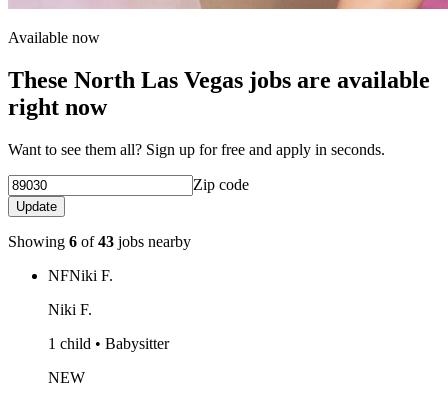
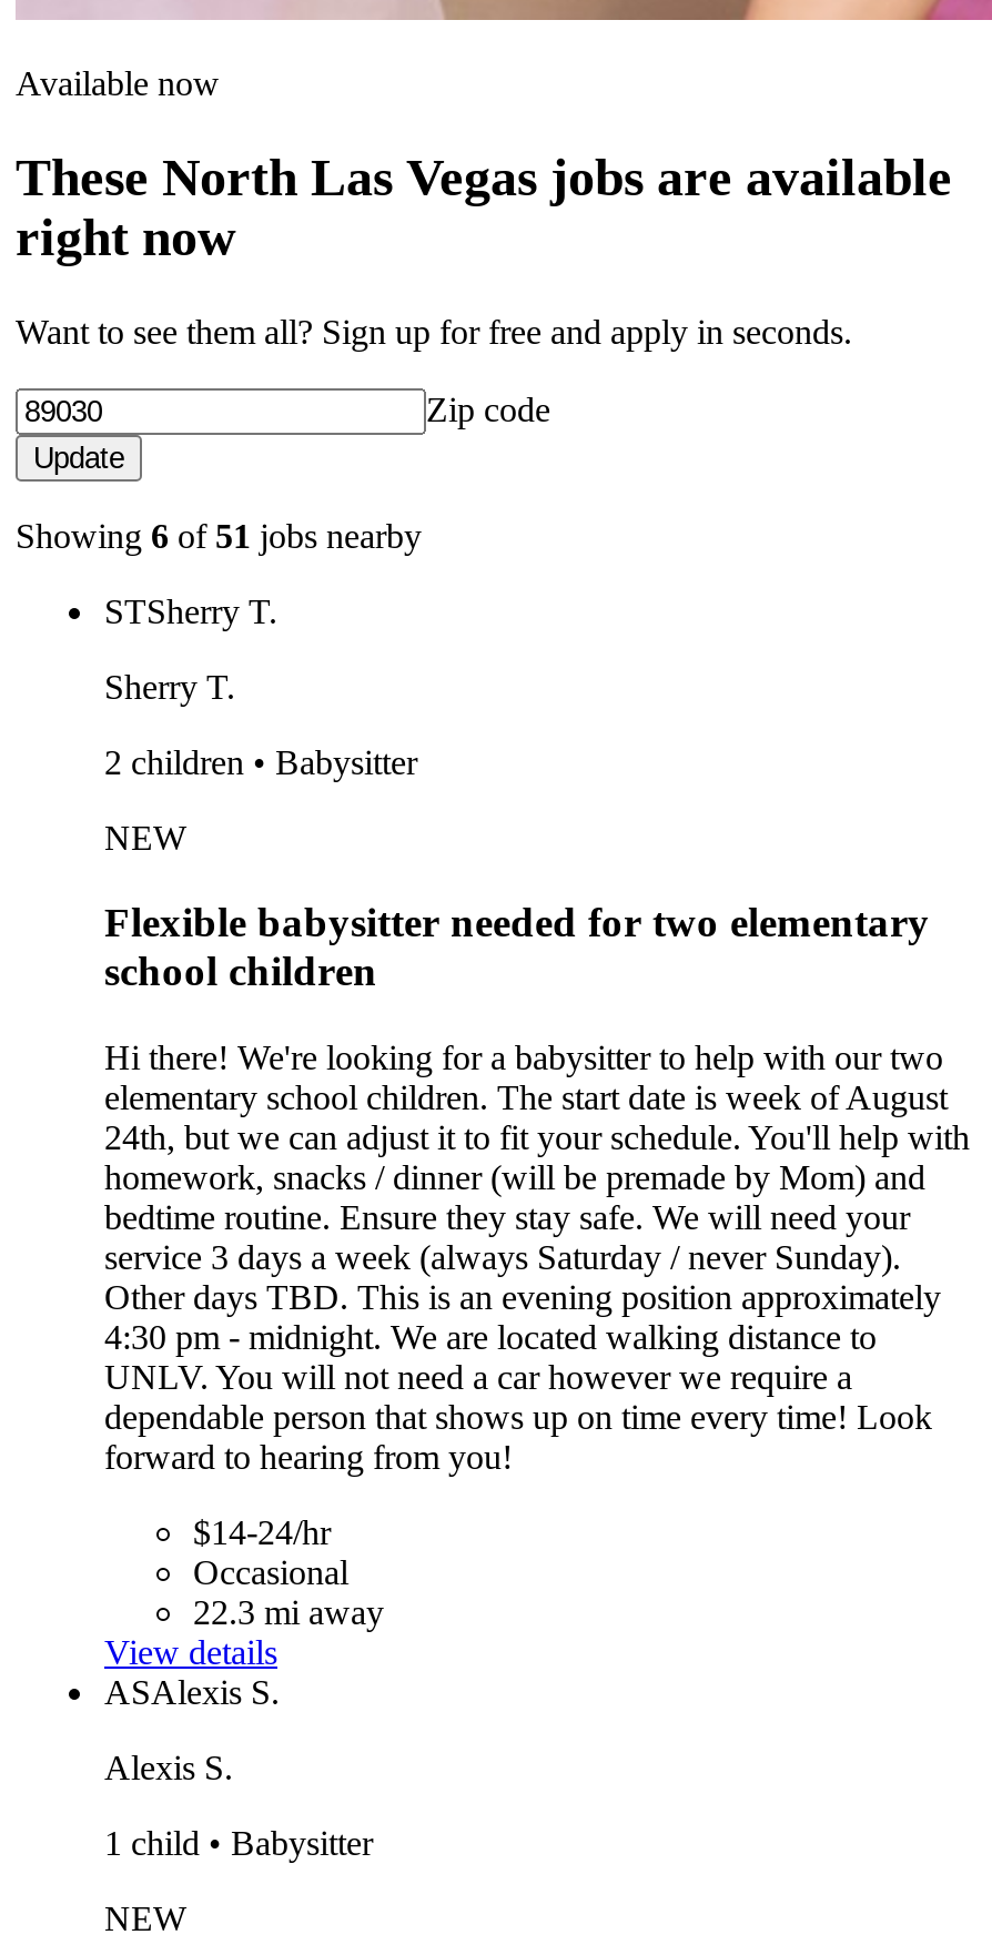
- Showing 6 of 43 jobs nearby
- NFNiki F.
- Niki F.
+ Showing 6 of 51 jobs nearby
+ STSherry T.
+ Sherry T.
+ 2 children • Babysitter
+ NEW
+ Flexible babysitter needed for two elementary
+ school children
+ Hi there! We're looking for a babysitter to help with our two
+ elementary school children. The start date is week of August
+ 24th, but we can adjust it to fit your schedule. You'll help with
+ homework, snacks / dinner (will be premade by Mom) and
+ bedtime routine. Ensure they stay safe. We will need your
+ service 3 days a week (always Saturday / never Sunday).
+ Other days TBD. This is an evening position approximately
+ 4:30 pm - midnight. We are located walking distance to
+ UNLV. You will not need a car however we require a
+ dependable person that shows up on time every time! Look
+ forward to hearing from you!
+ $14-24/hr
+ Occasional
+ 22.3 mi away
+ View details
+ ASAlexis S.
+ Alexis S.
